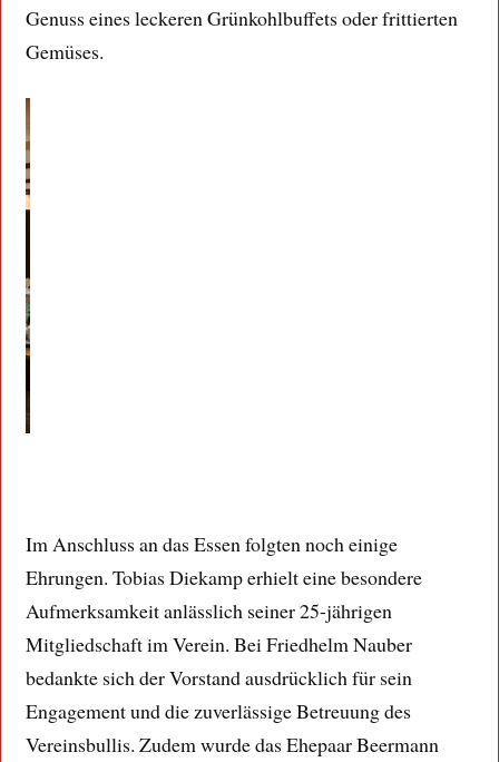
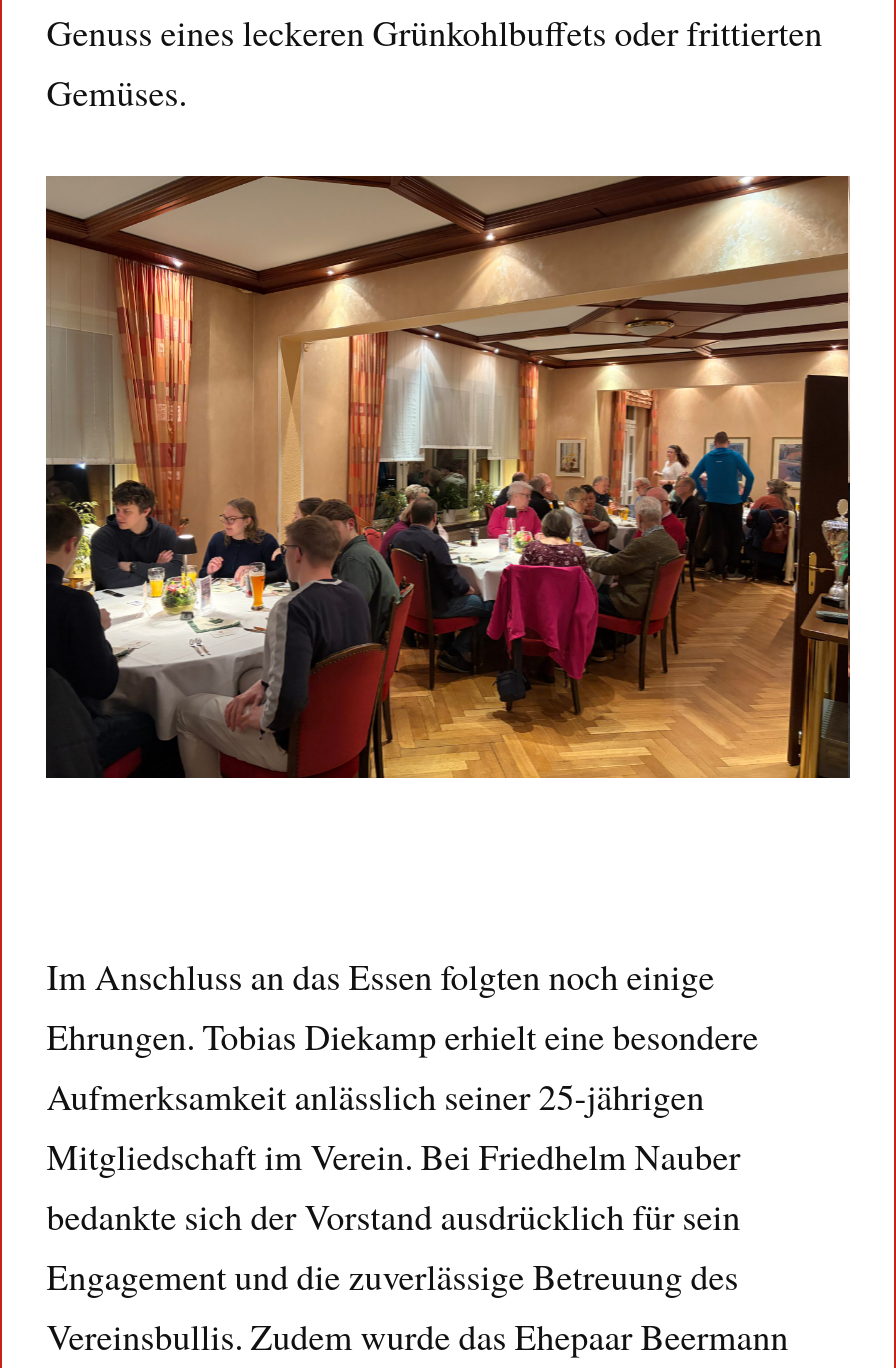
+ [image]
